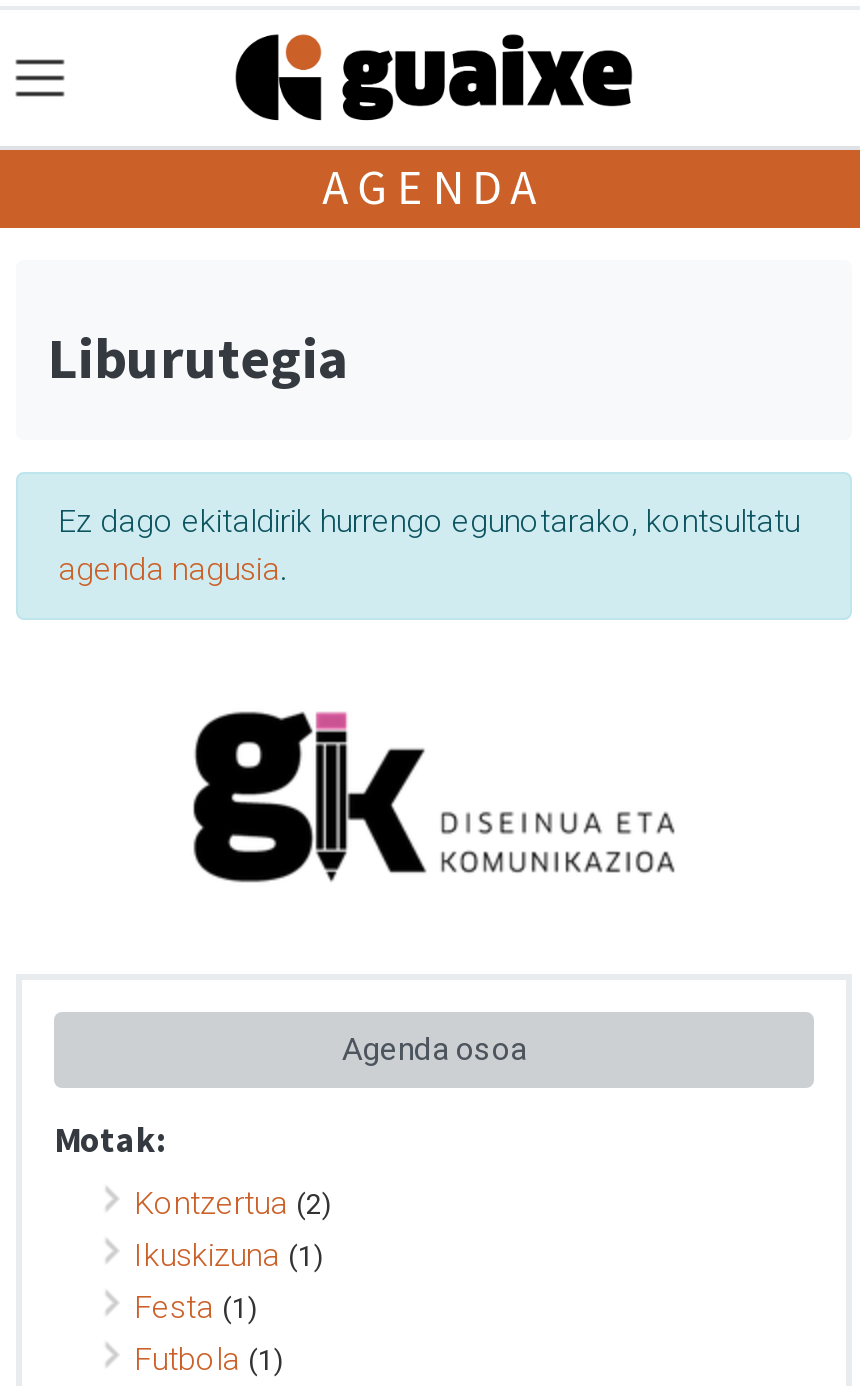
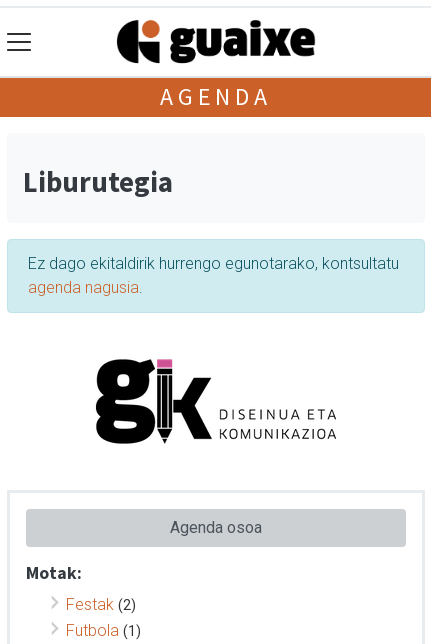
- Kontzertua (2)
- Ikuskizuna (1)
- Festa (1)
+ Festak (2)
